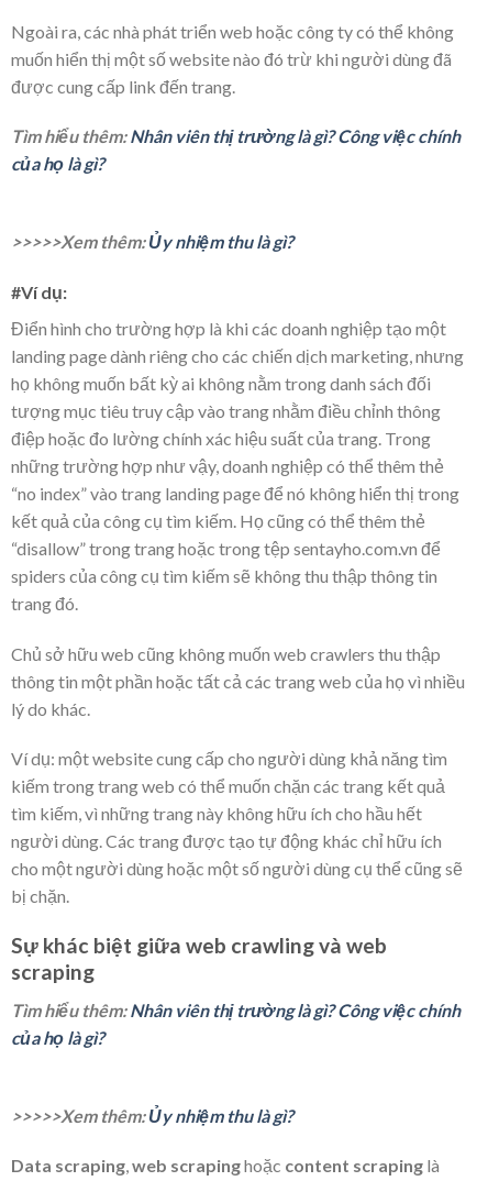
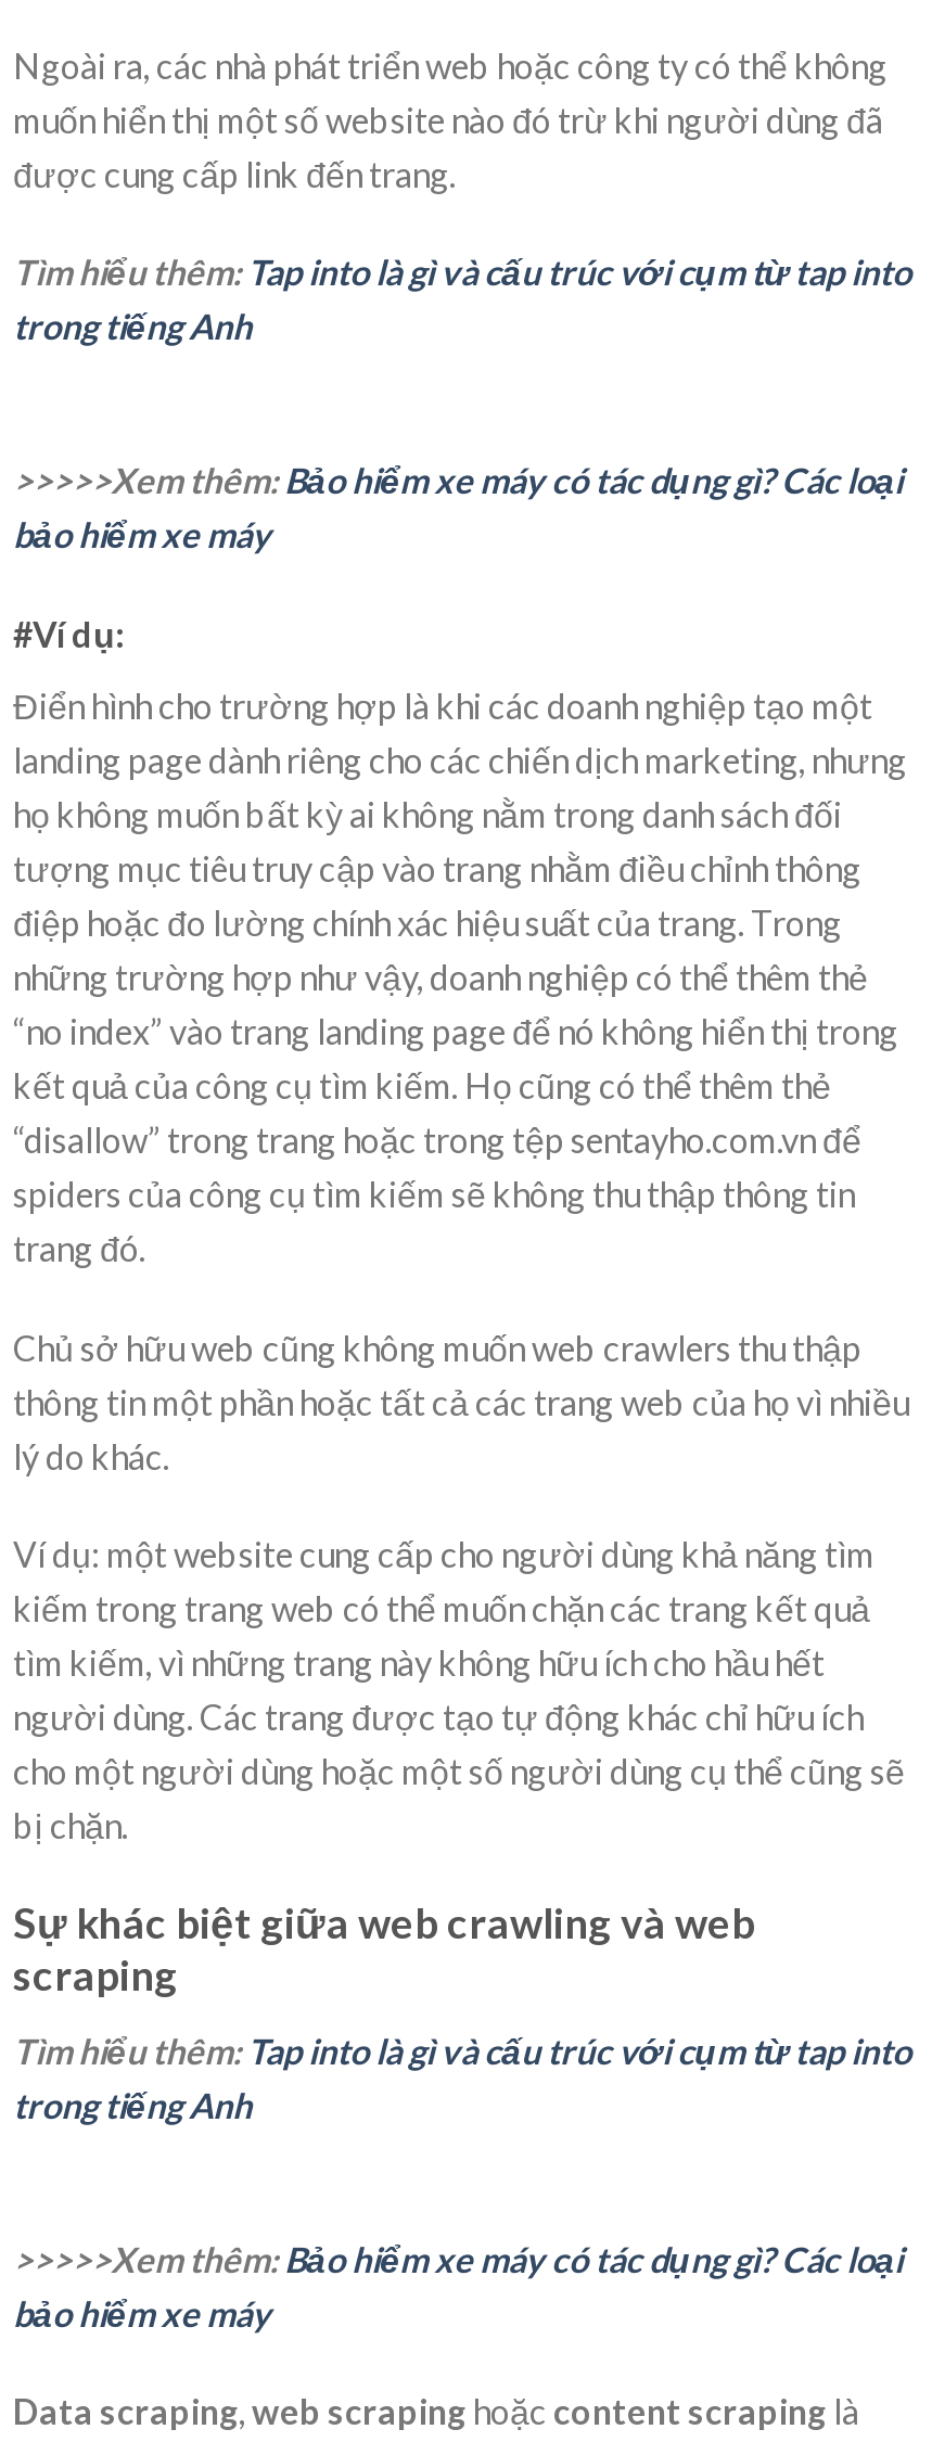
- Tìm hiểu thêm: Nhân viên thị trường là gì? Công việc chính
- của họ là gì?
+ Tìm hiểu thêm: Tap into là gì và cấu trúc với cụm từ tap into
+ trong tiếng Anh

- >>>>>Xem thêm:Ủy nhiệm thu là gì?
+ >>>>>Xem thêm: Bảo hiểm xe máy có tác dụng gì? Các loại
+ bảo hiểm xe máy

- Tìm hiểu thêm: Nhân viên thị trường là gì? Công việc chính
- của họ là gì?
+ Tìm hiểu thêm: Tap into là gì và cấu trúc với cụm từ tap into
+ trong tiếng Anh

- >>>>>Xem thêm:Ủy nhiệm thu là gì?
+ >>>>>Xem thêm: Bảo hiểm xe máy có tác dụng gì? Các loại
+ bảo hiểm xe máy
